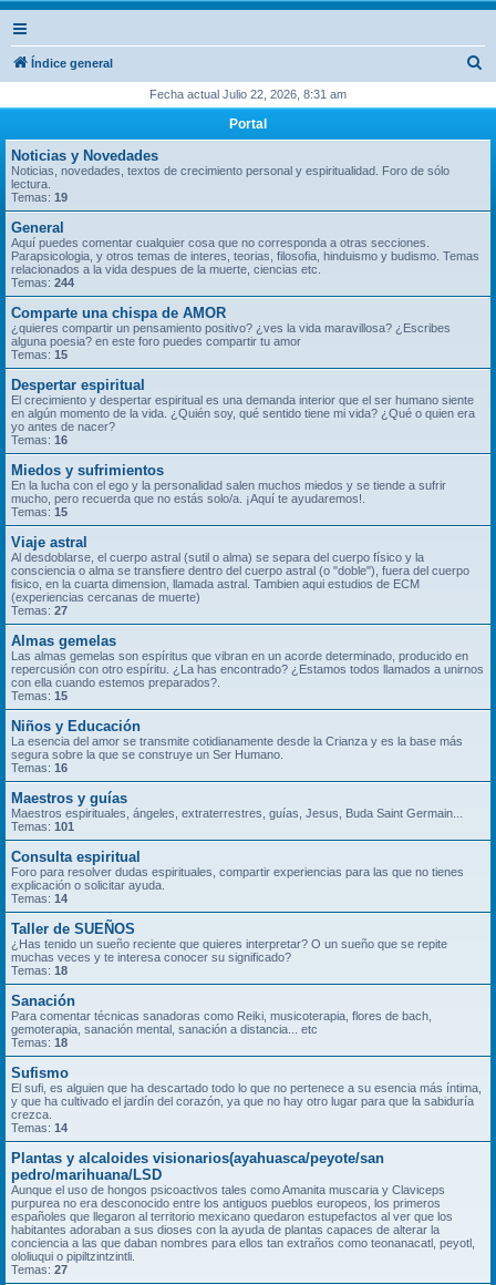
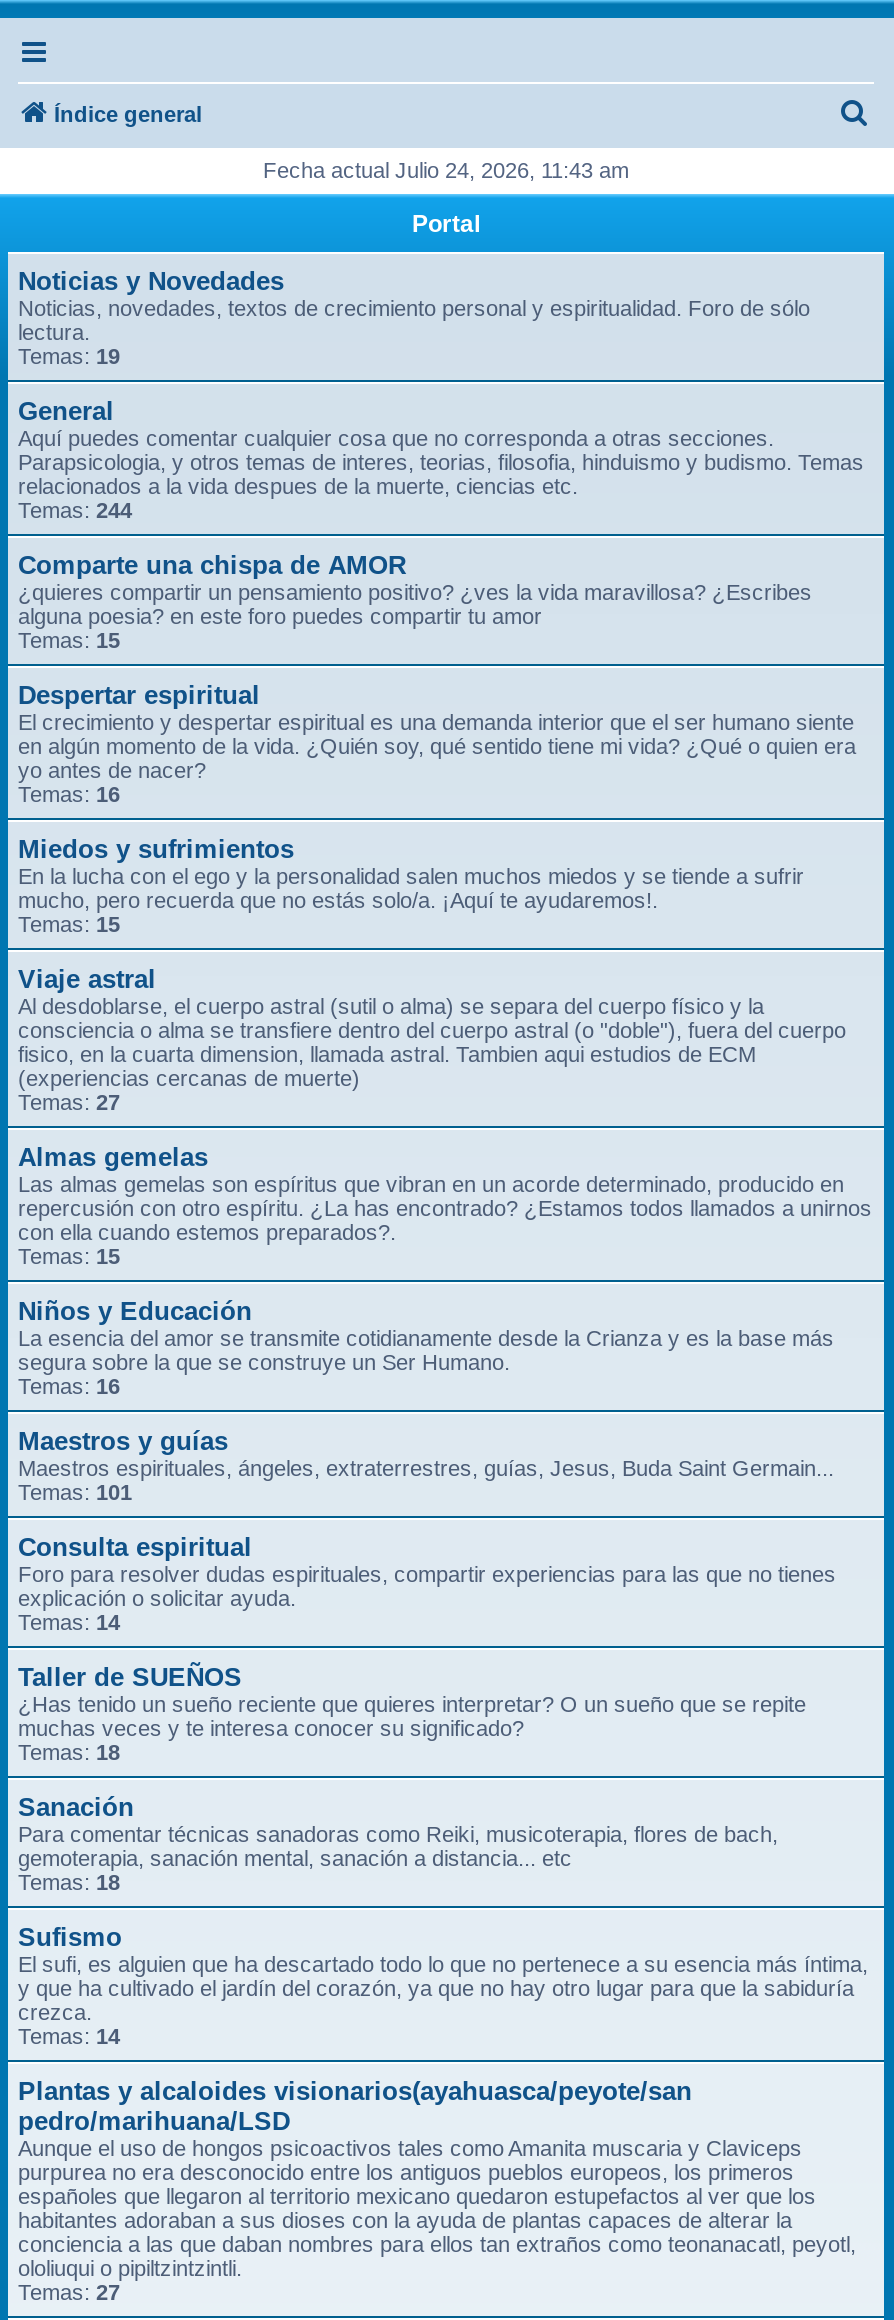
- Fecha actual Julio 22, 2026, 8:31 am
+ Fecha actual Julio 24, 2026, 11:43 am
